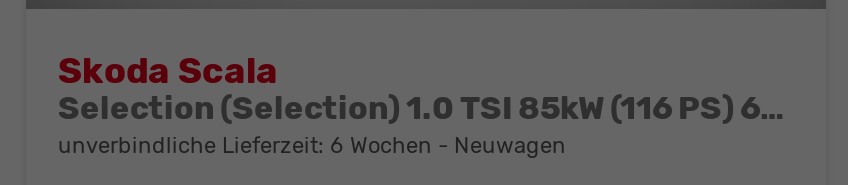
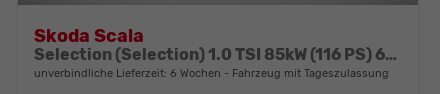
- Neuwagen
+ Fahrzeug mit Tageszulassung
